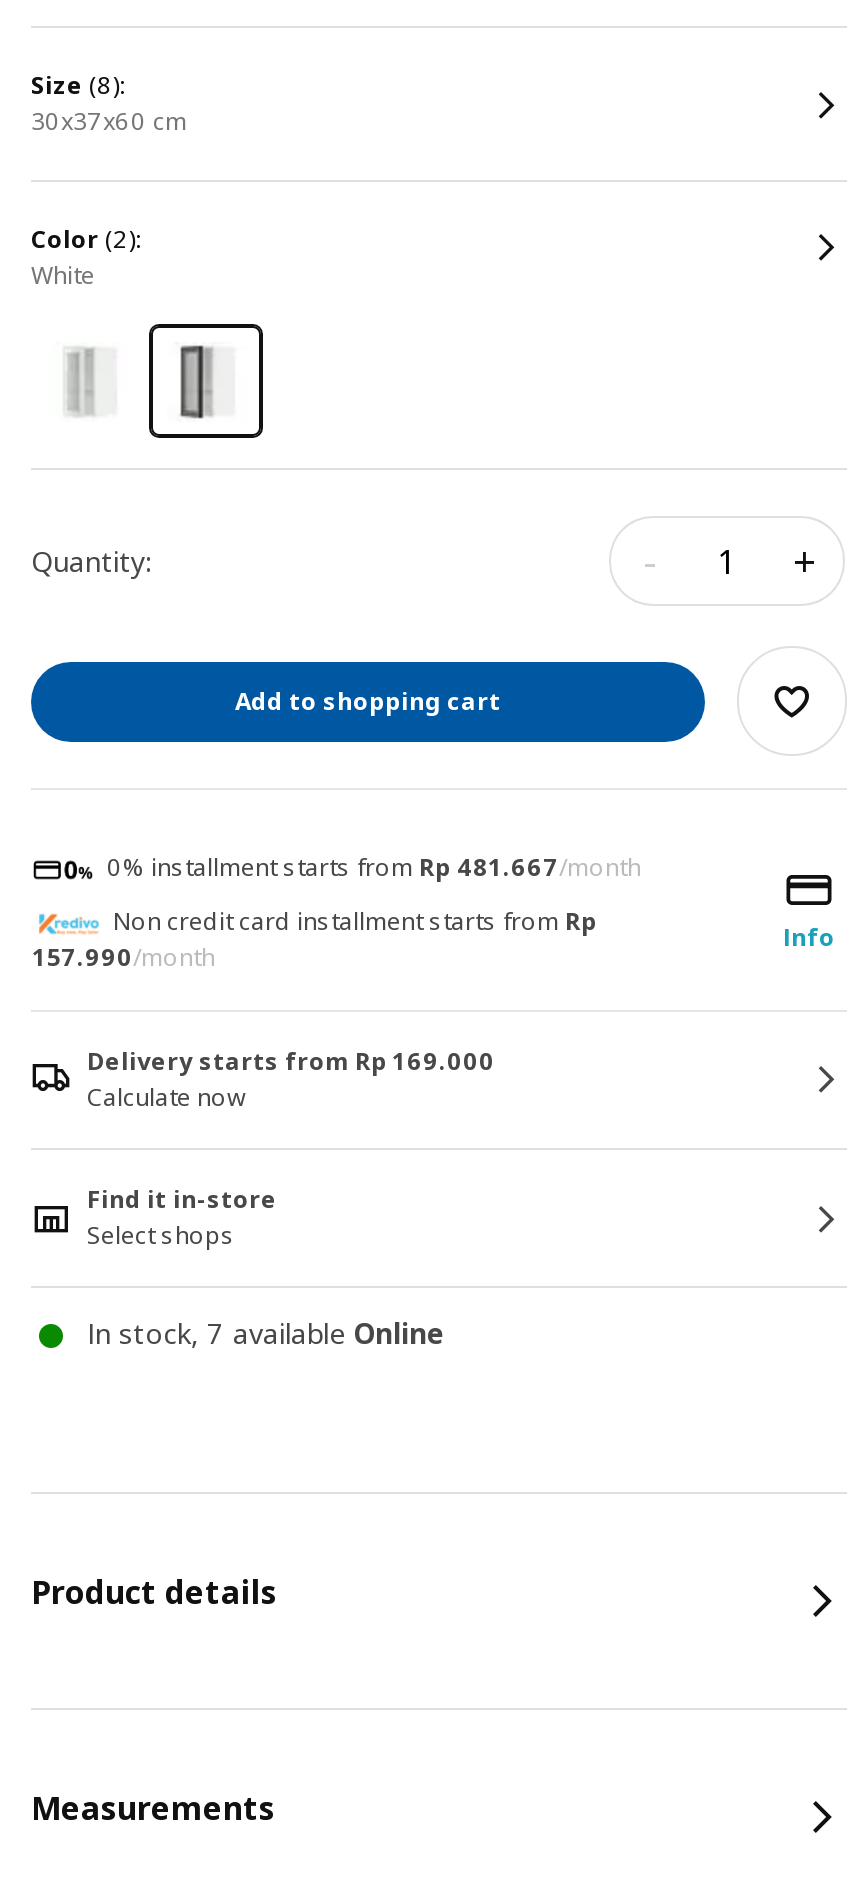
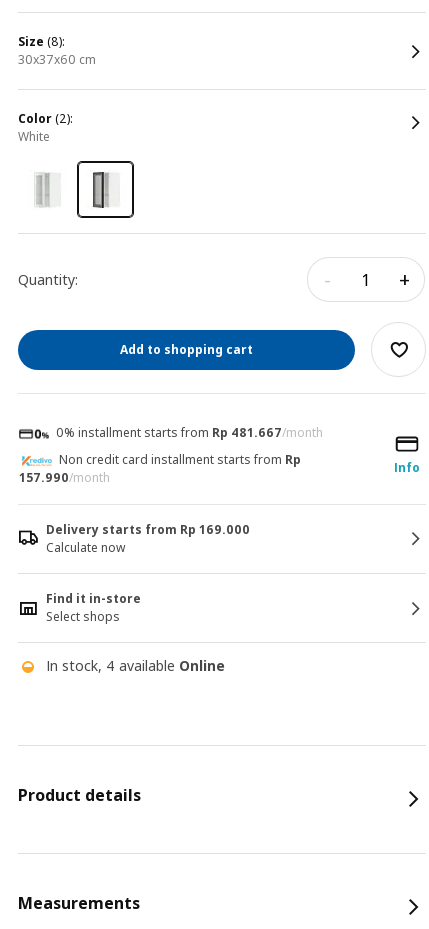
- In stock, 7 available Online
+ In stock, 4 available Online
